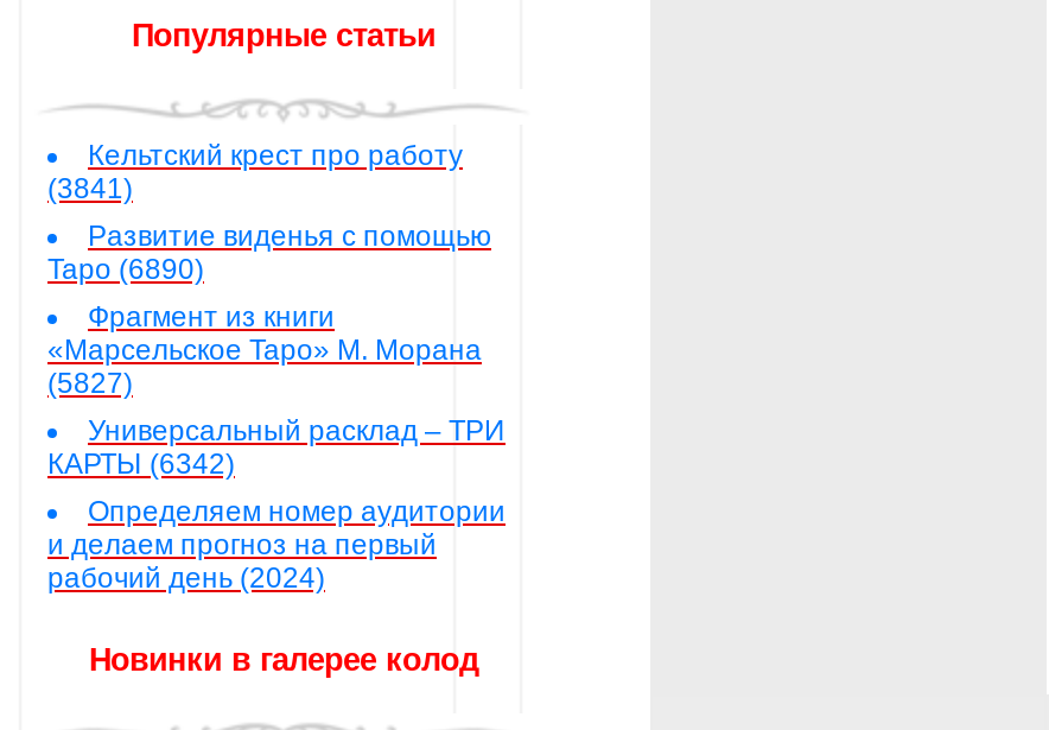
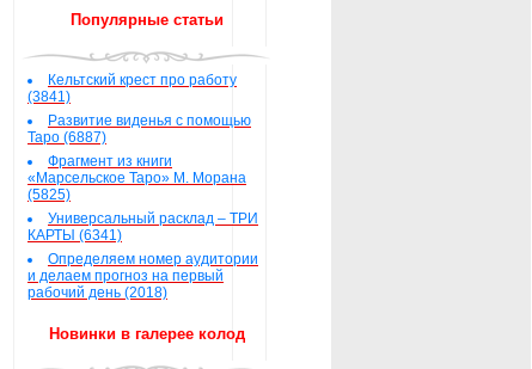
- Таро (6890)
+ Таро (6887)

- (5827)
+ (5825)

- КАРТЫ (6342)
+ КАРТЫ (6341)

- рабочий день (2024)
+ рабочий день (2018)
